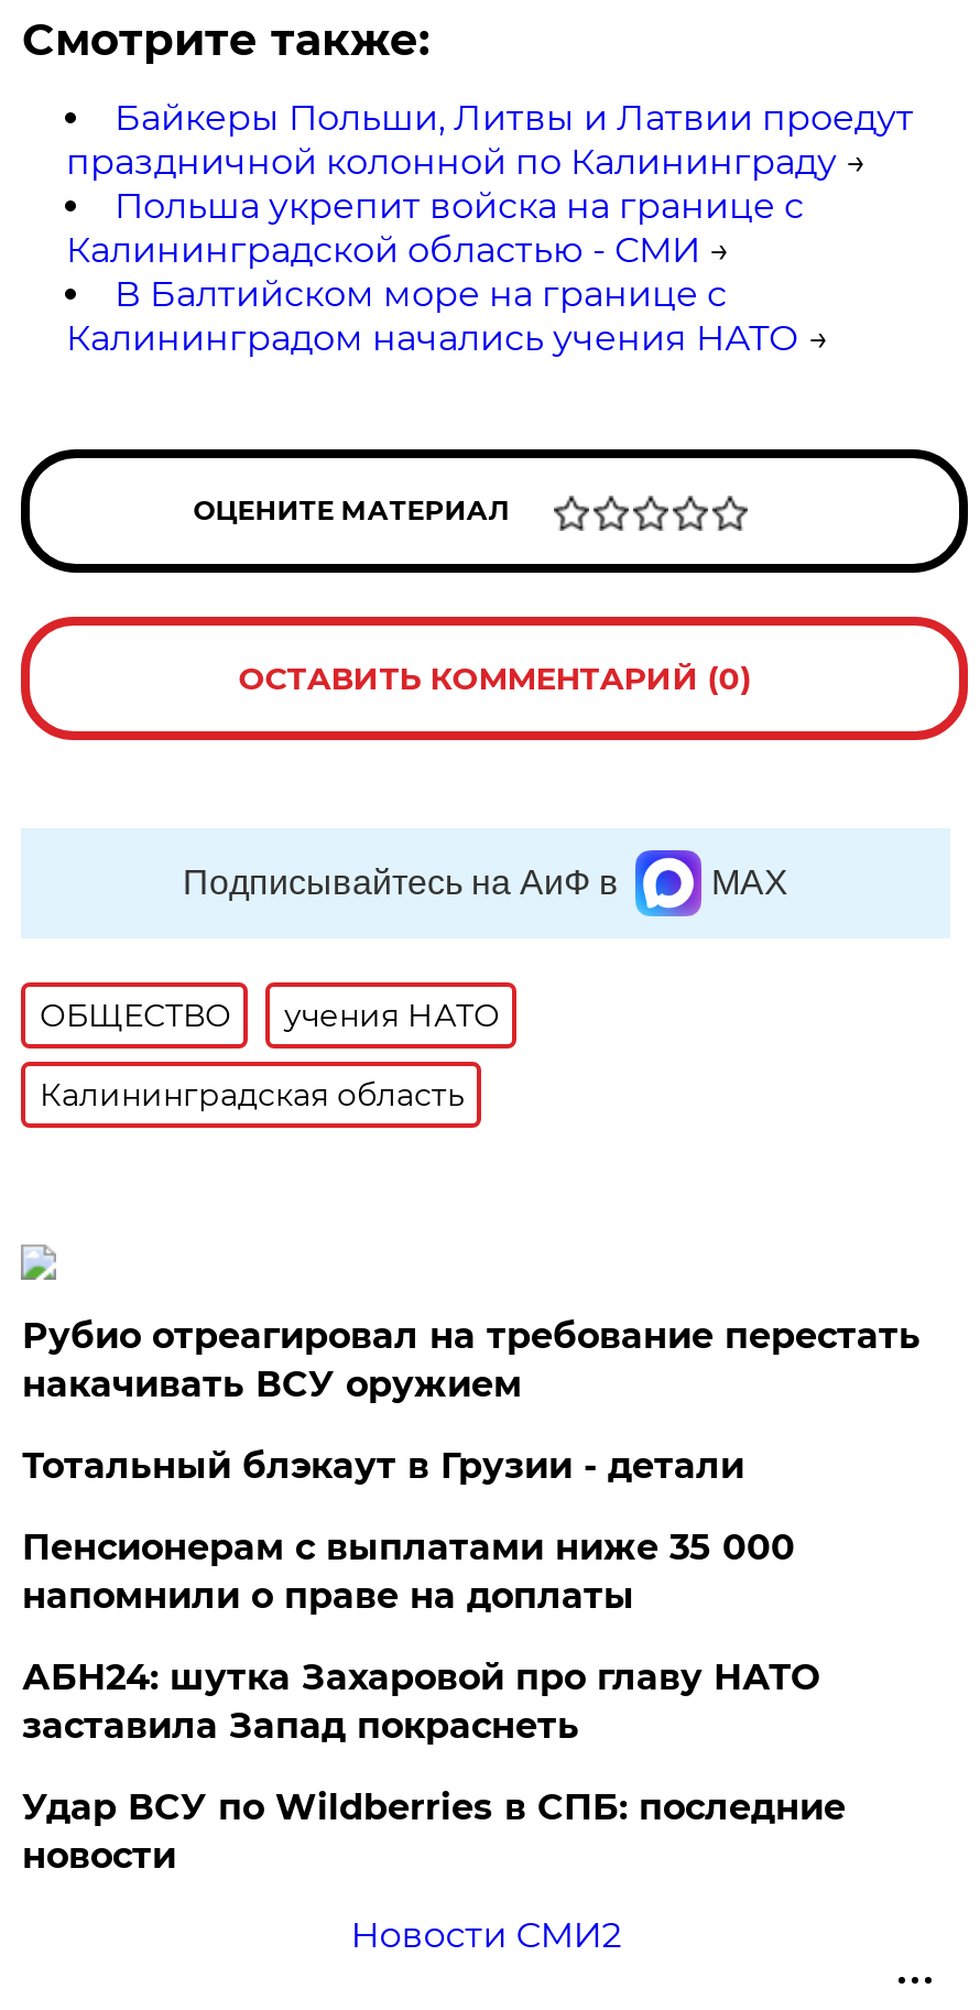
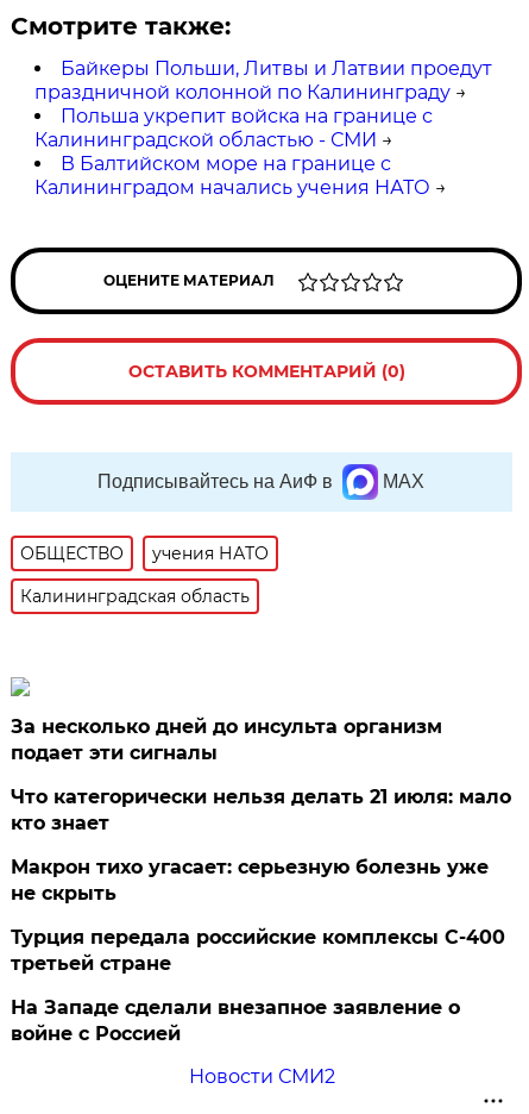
- Рубио отреагировал на требование перестать
- накачивать ВСУ оружием
+ За несколько дней до инсульта организм
+ подает эти сигналы

- Тотальный блэкаут в Грузии - детали
+ Что категорически нельзя делать 21 июля: мало
+ кто знает

- Пенсионерам с выплатами ниже 35 000
- напомнили о праве на доплаты
+ Макрон тихо угасает: серьезную болезнь уже
+ не скрыть

- АБН24: шутка Захаровой про главу НАТО
- заставила Запад покраснеть
+ Турция передала российские комплексы С-400
+ третьей стране

- Удар ВСУ по Wildberries в СПБ: последние
- новости
+ На Западе сделали внезапное заявление о
+ войне с Россией
